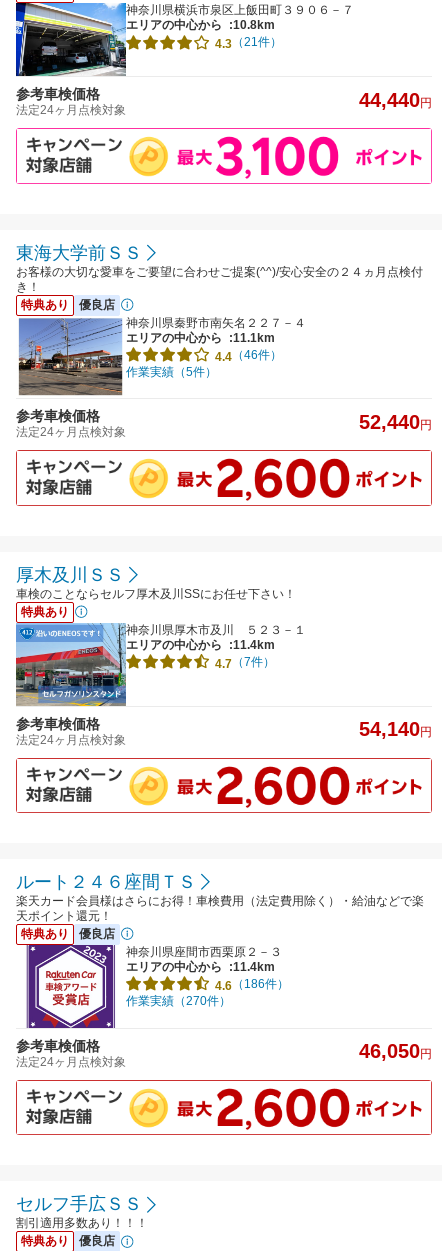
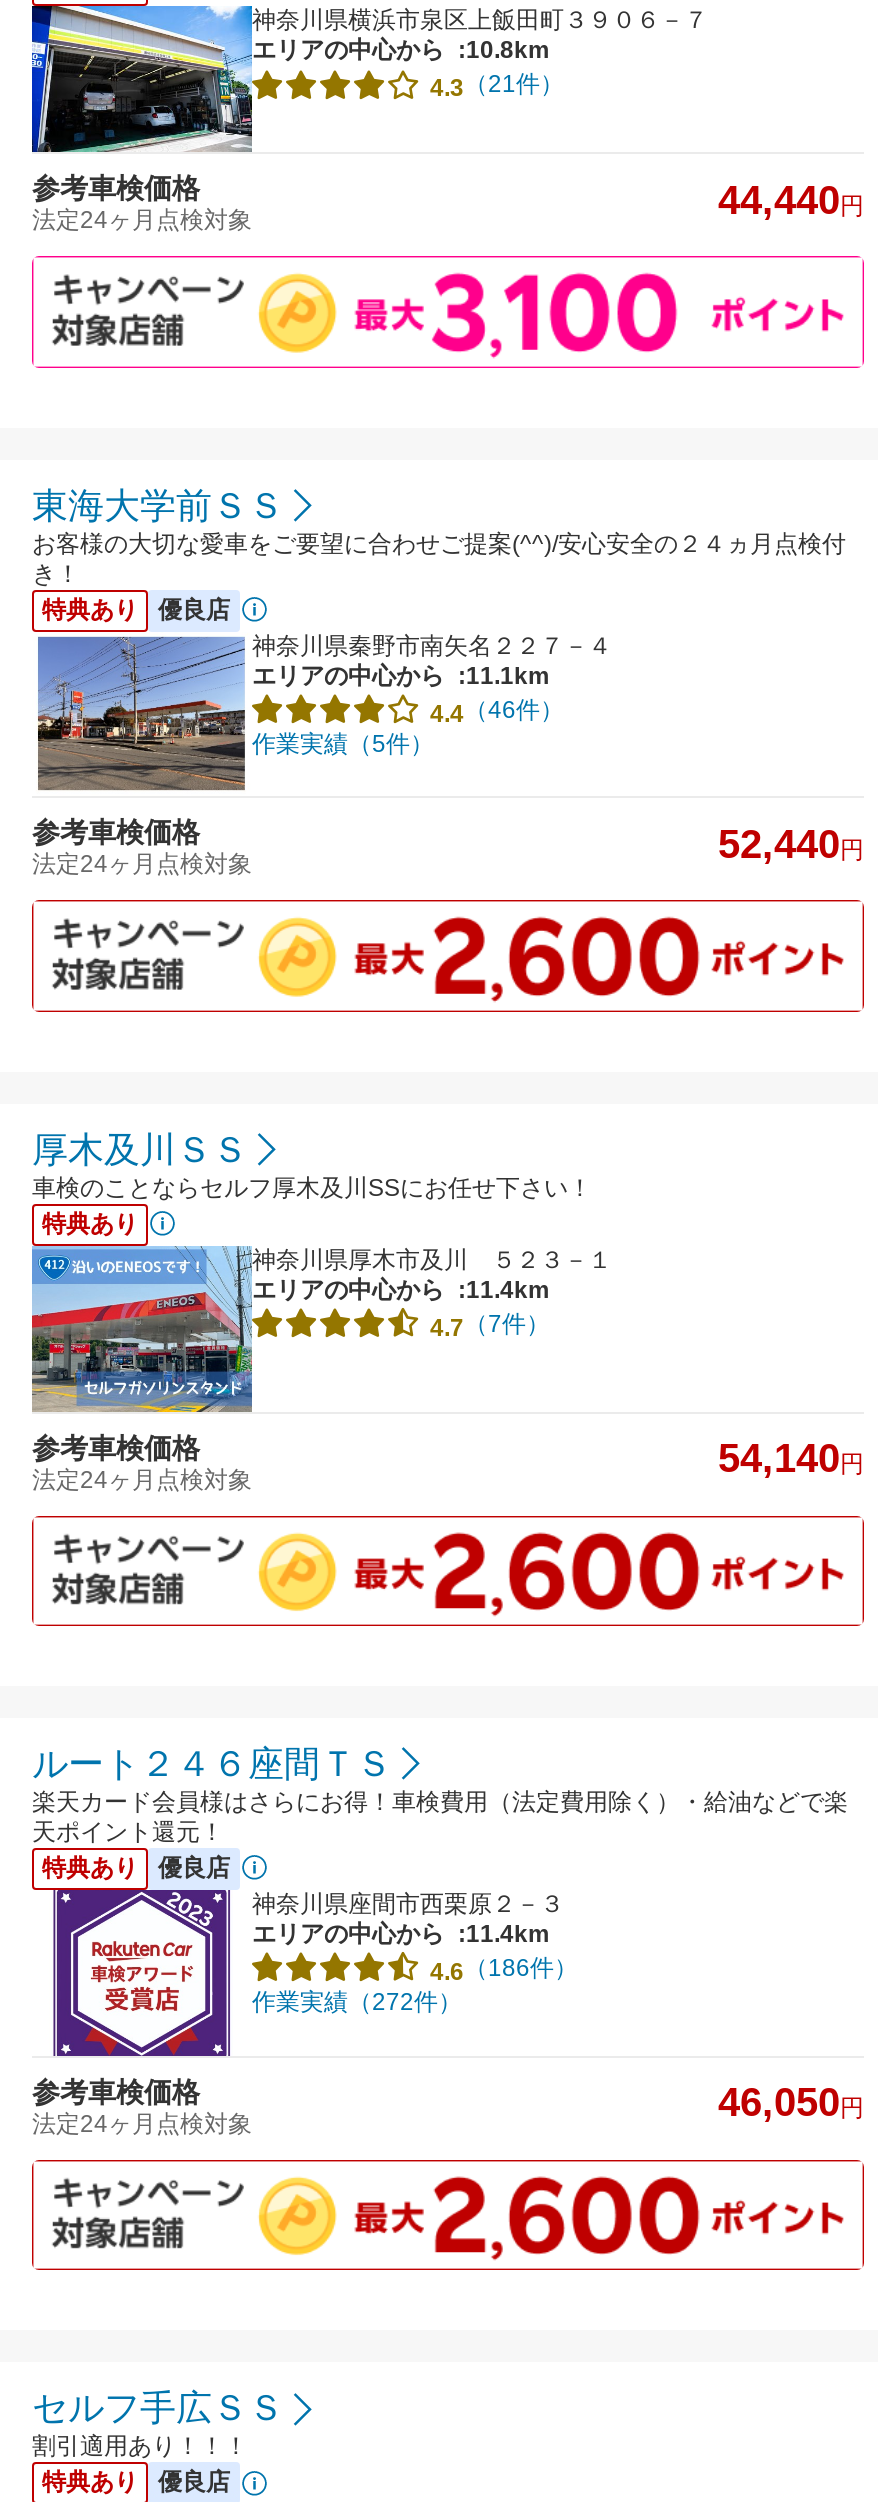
- 作業実績（270件）
+ 作業実績（272件）

- 割引適用多数あり！！！
+ 割引適用あり！！！
